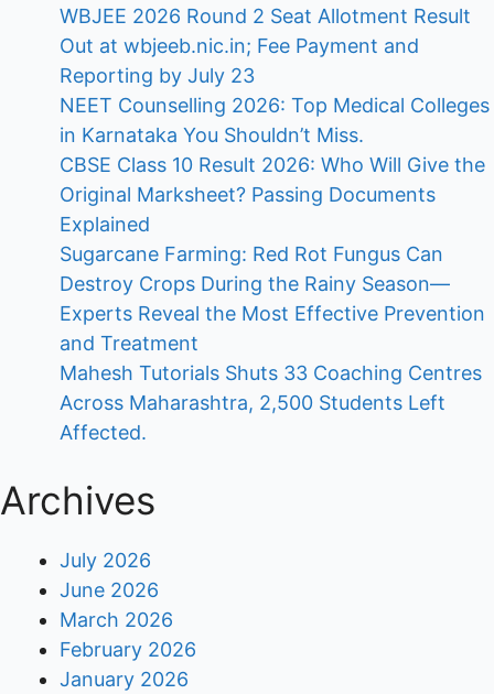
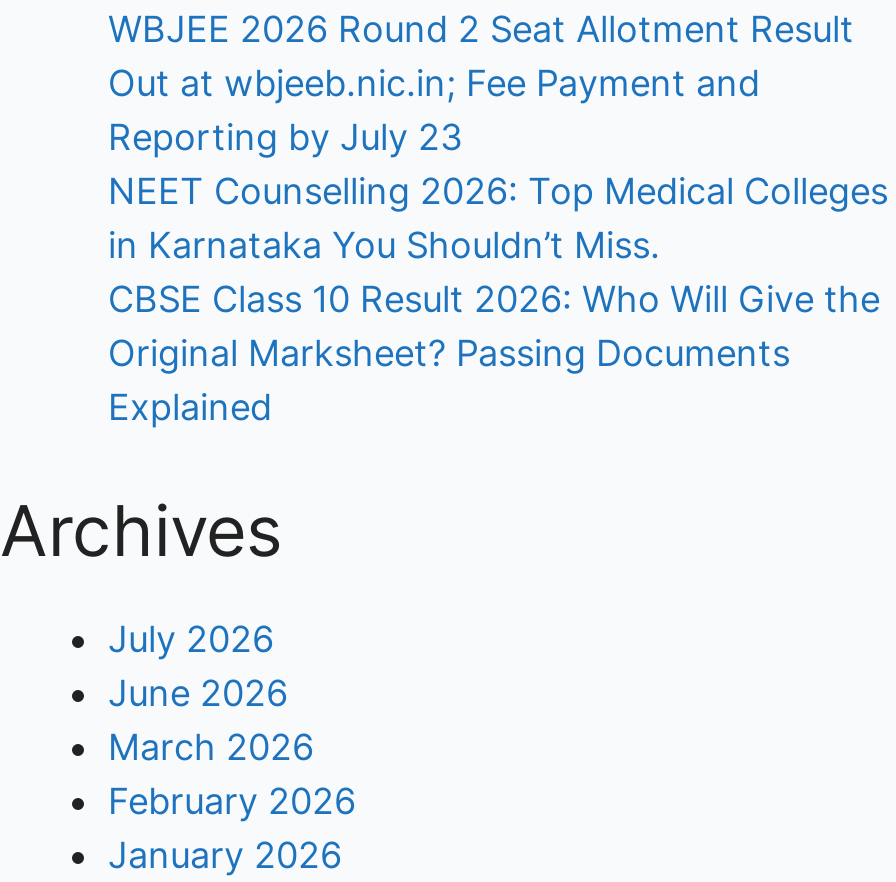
- Sugarcane Farming: Red Rot Fungus Can
- Destroy Crops During the Rainy Season—
- Experts Reveal the Most Effective Prevention
- and Treatment
- Mahesh Tutorials Shuts 33 Coaching Centres
- Across Maharashtra, 2,500 Students Left
- Affected.
